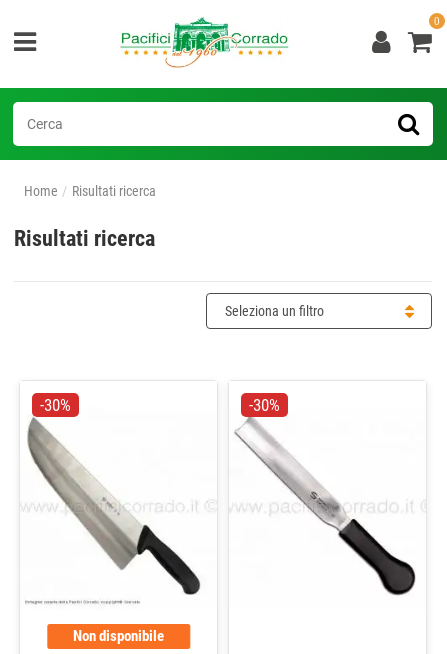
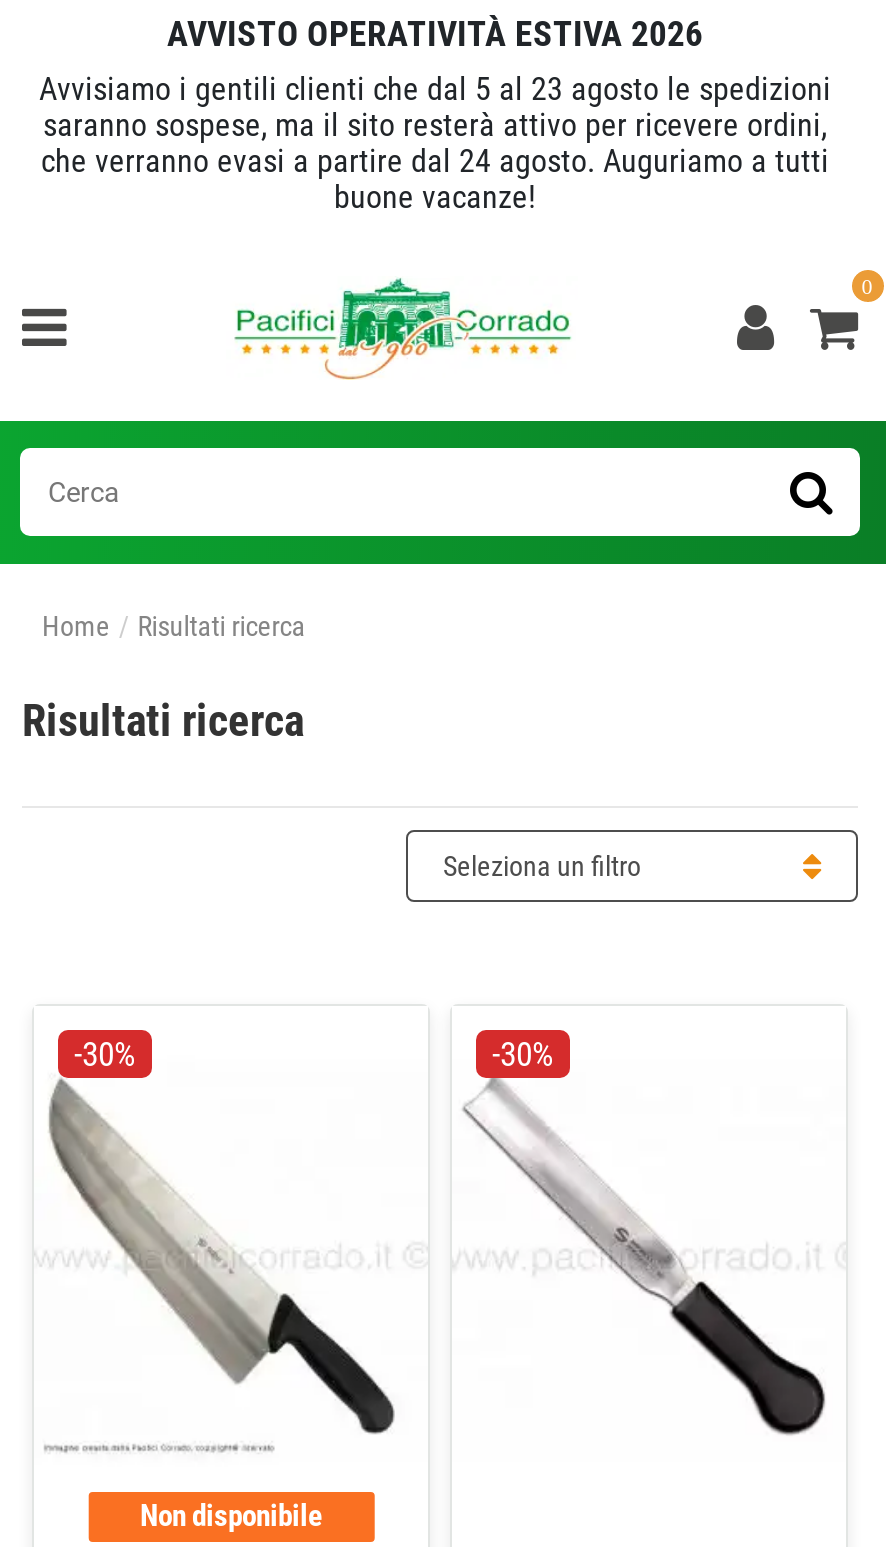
+ AVVISTO OPERATIVITÀ ESTIVA 2026
+ Avvisiamo i gentili clienti che dal 5 al 23 agosto le spedizioni
+ saranno sospese, ma il sito resterà attivo per ricevere ordini,
+ che verranno evasi a partire dal 24 agosto. Auguriamo a tutti
+ buone vacanze!
